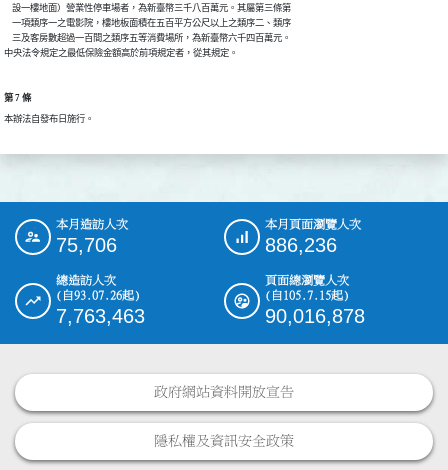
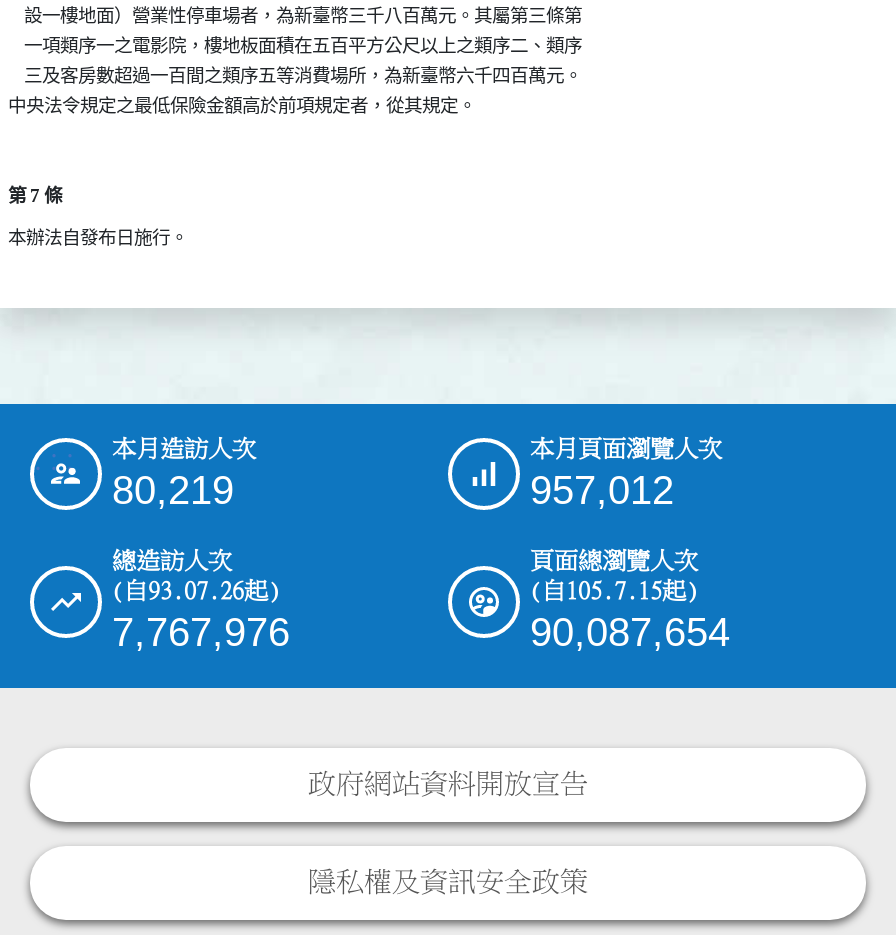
- 75,706
+ 80,219

- 886,236
+ 957,012

- 7,763,463
+ 7,767,976

- 90,016,878
+ 90,087,654
